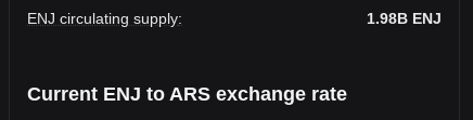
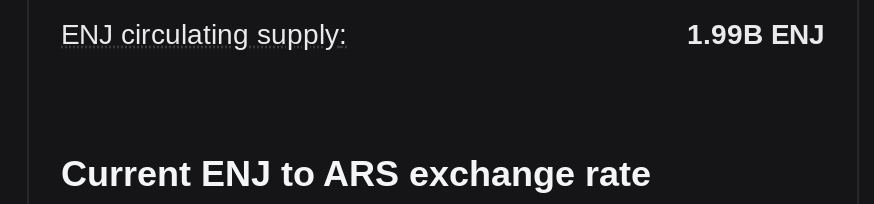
- 1.98B ENJ
+ 1.99B ENJ
